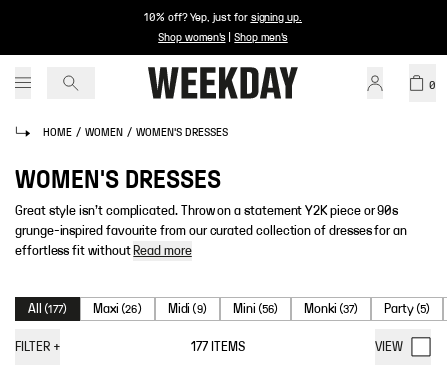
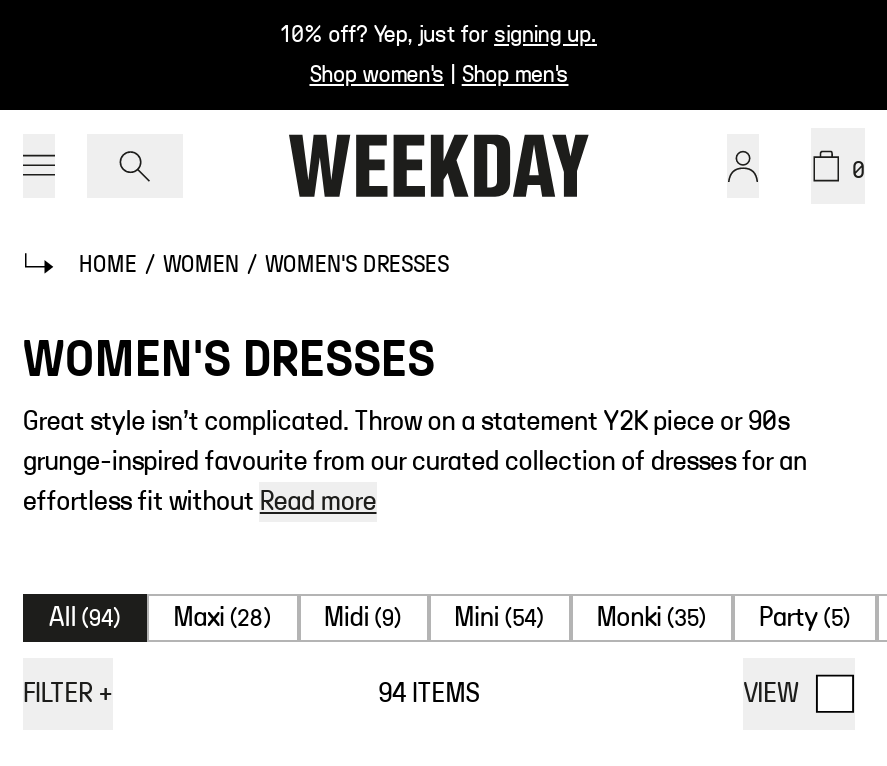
- All (177)
+ All (94)

- Maxi (26)
+ Maxi (28)

- Mini (56)
+ Mini (54)

- Monki (37)
+ Monki (35)

- 177 ITEMS
+ 94 ITEMS
